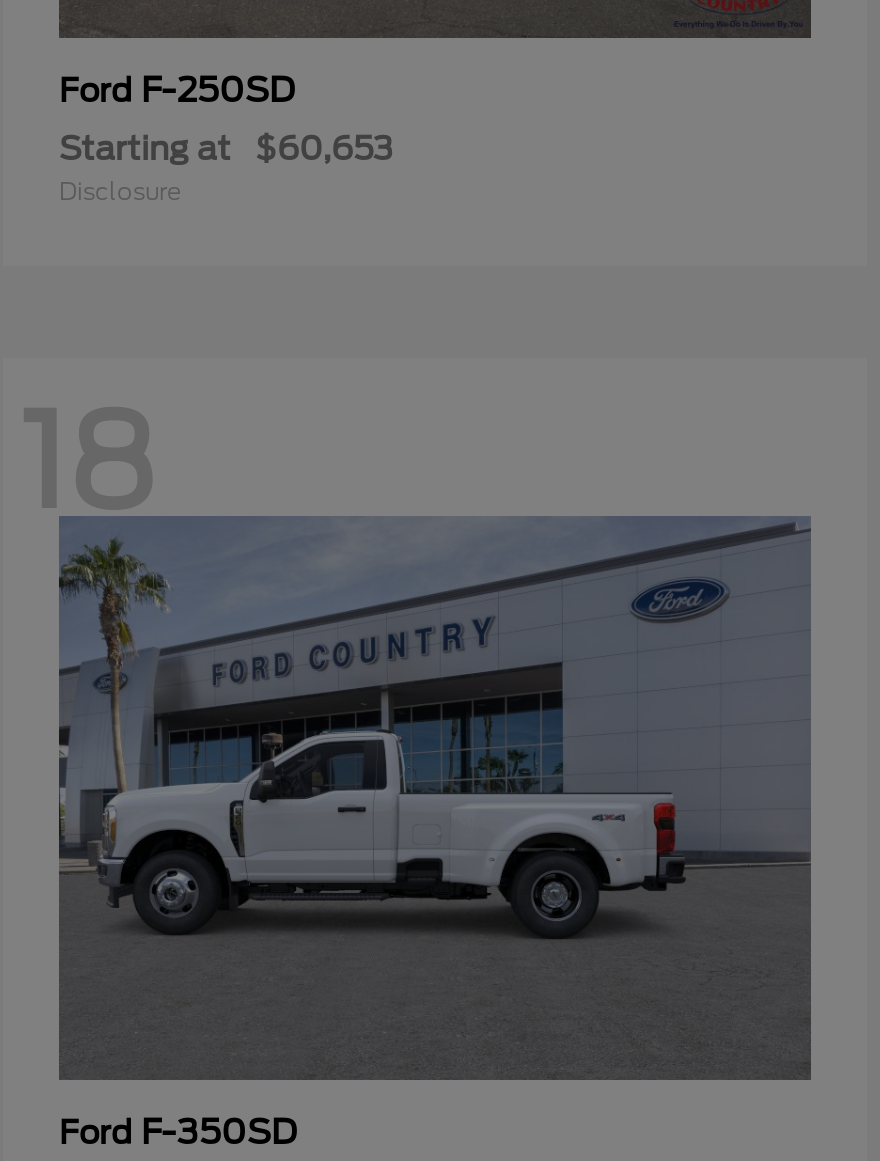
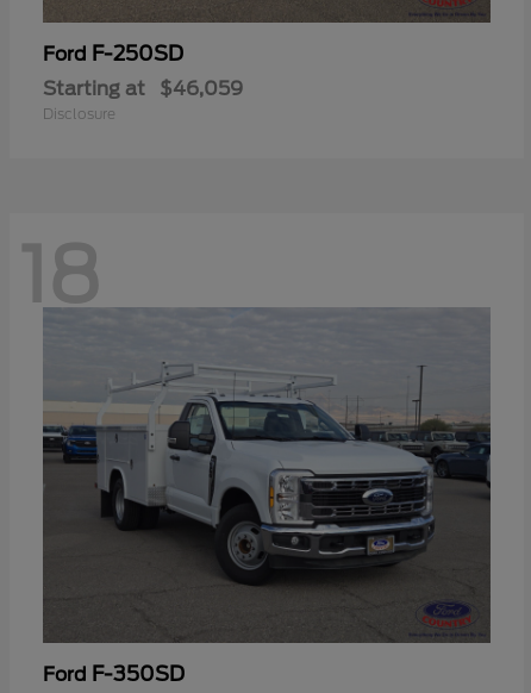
- Starting at $60,653
+ Starting at $46,059

- [image]
+ [image]
